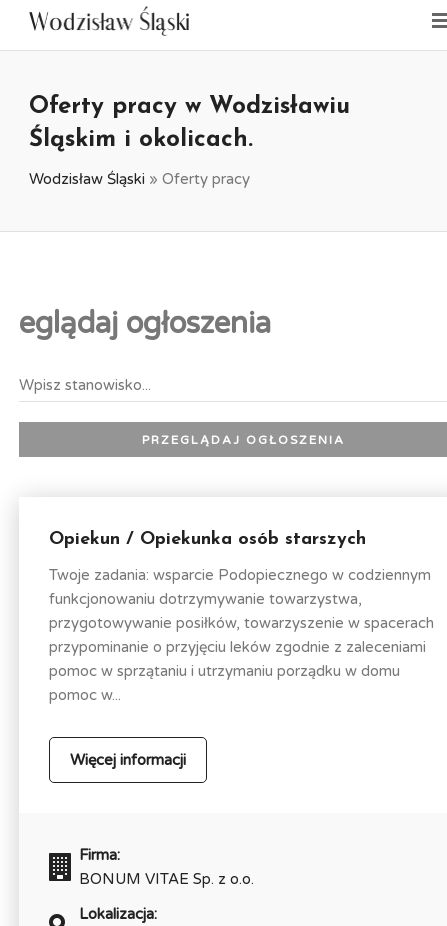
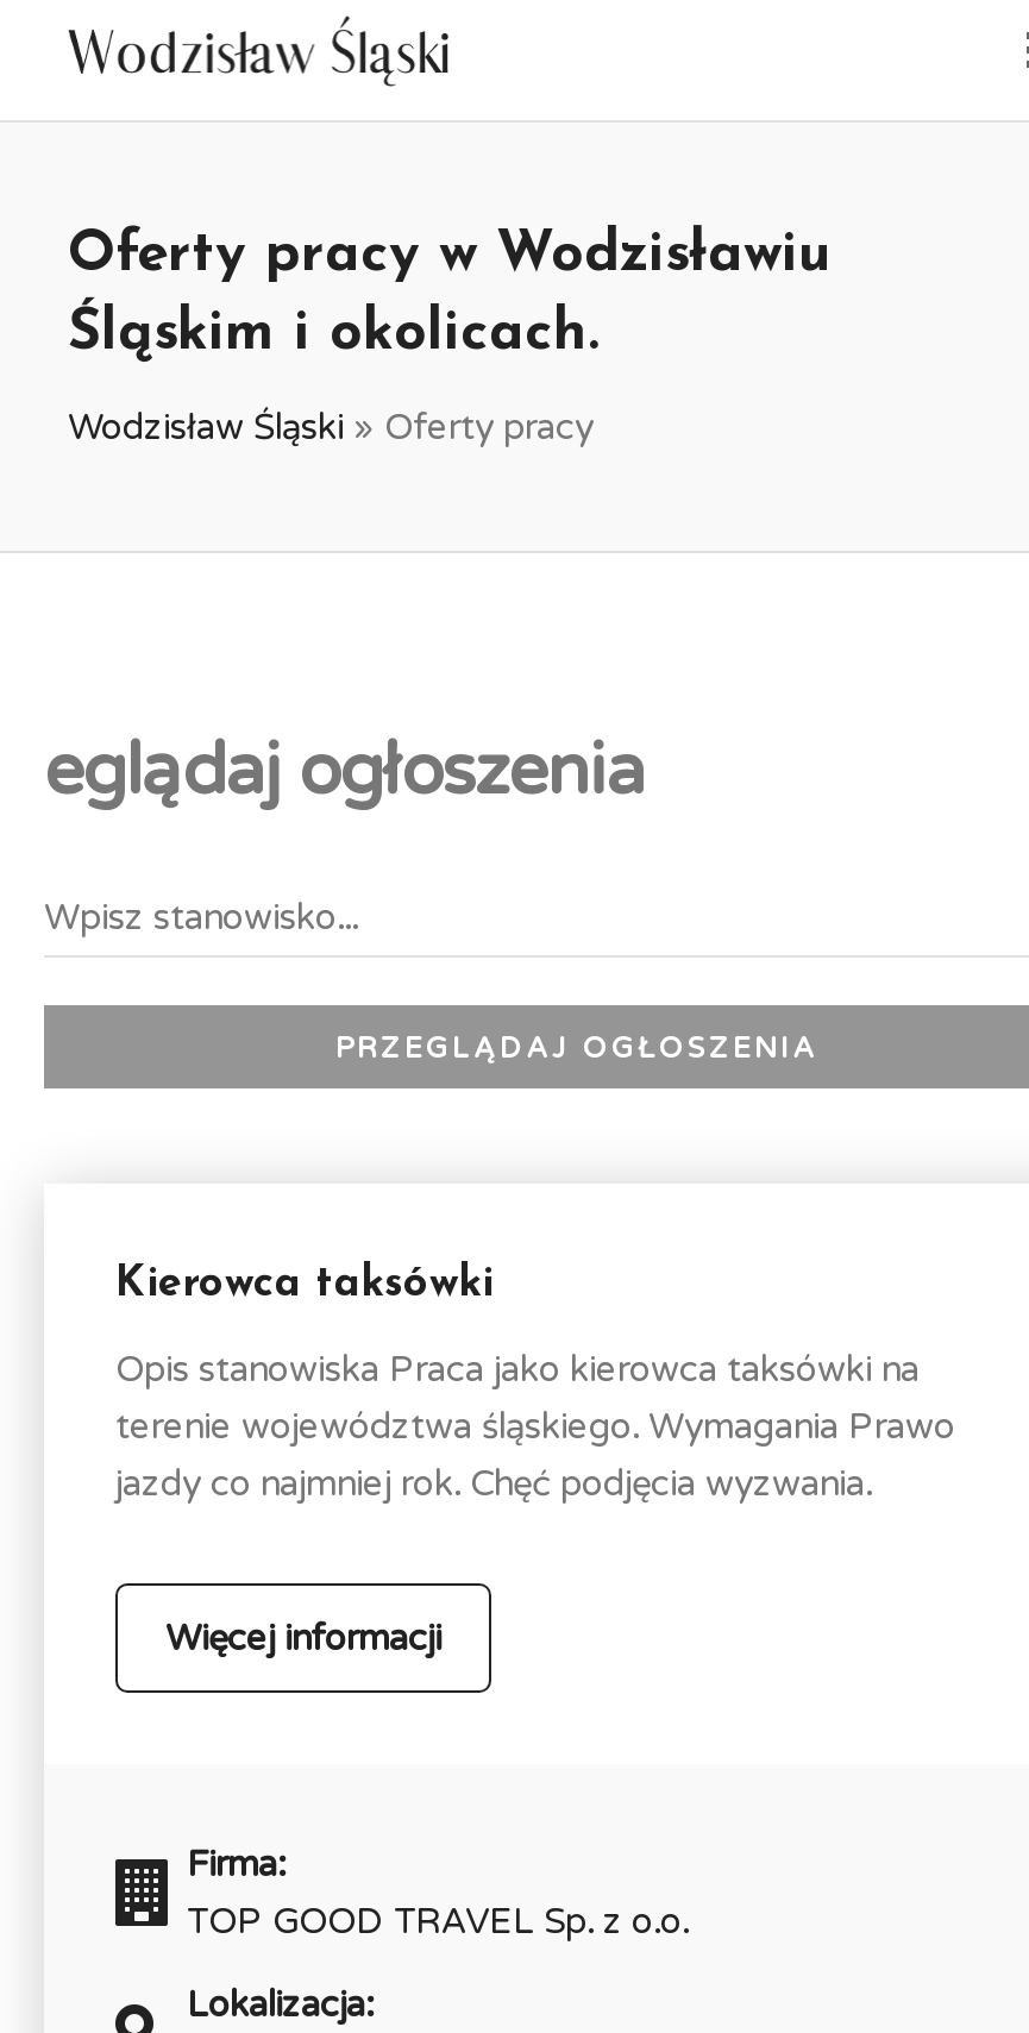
- Opiekun / Opiekunka osób starszych
+ Kierowca taksówki

- Twoje zadania: wsparcie Podopiecznego w codziennym
- funkcjonowaniu dotrzymywanie towarzystwa,
- przygotowywanie posiłków, towarzyszenie w spacerach
- przypominanie o przyjęciu leków zgodnie z zaleceniami
- pomoc w sprzątaniu i utrzymaniu porządku w domu
- pomoc w...
+ Opis stanowiska Praca jako kierowca taksówki na
+ terenie województwa śląskiego. Wymagania Prawo
+ jazdy co najmniej rok. Chęć podjęcia wyzwania.

- BONUM VITAE Sp. z o.o.
+ TOP GOOD TRAVEL Sp. z o.o.
